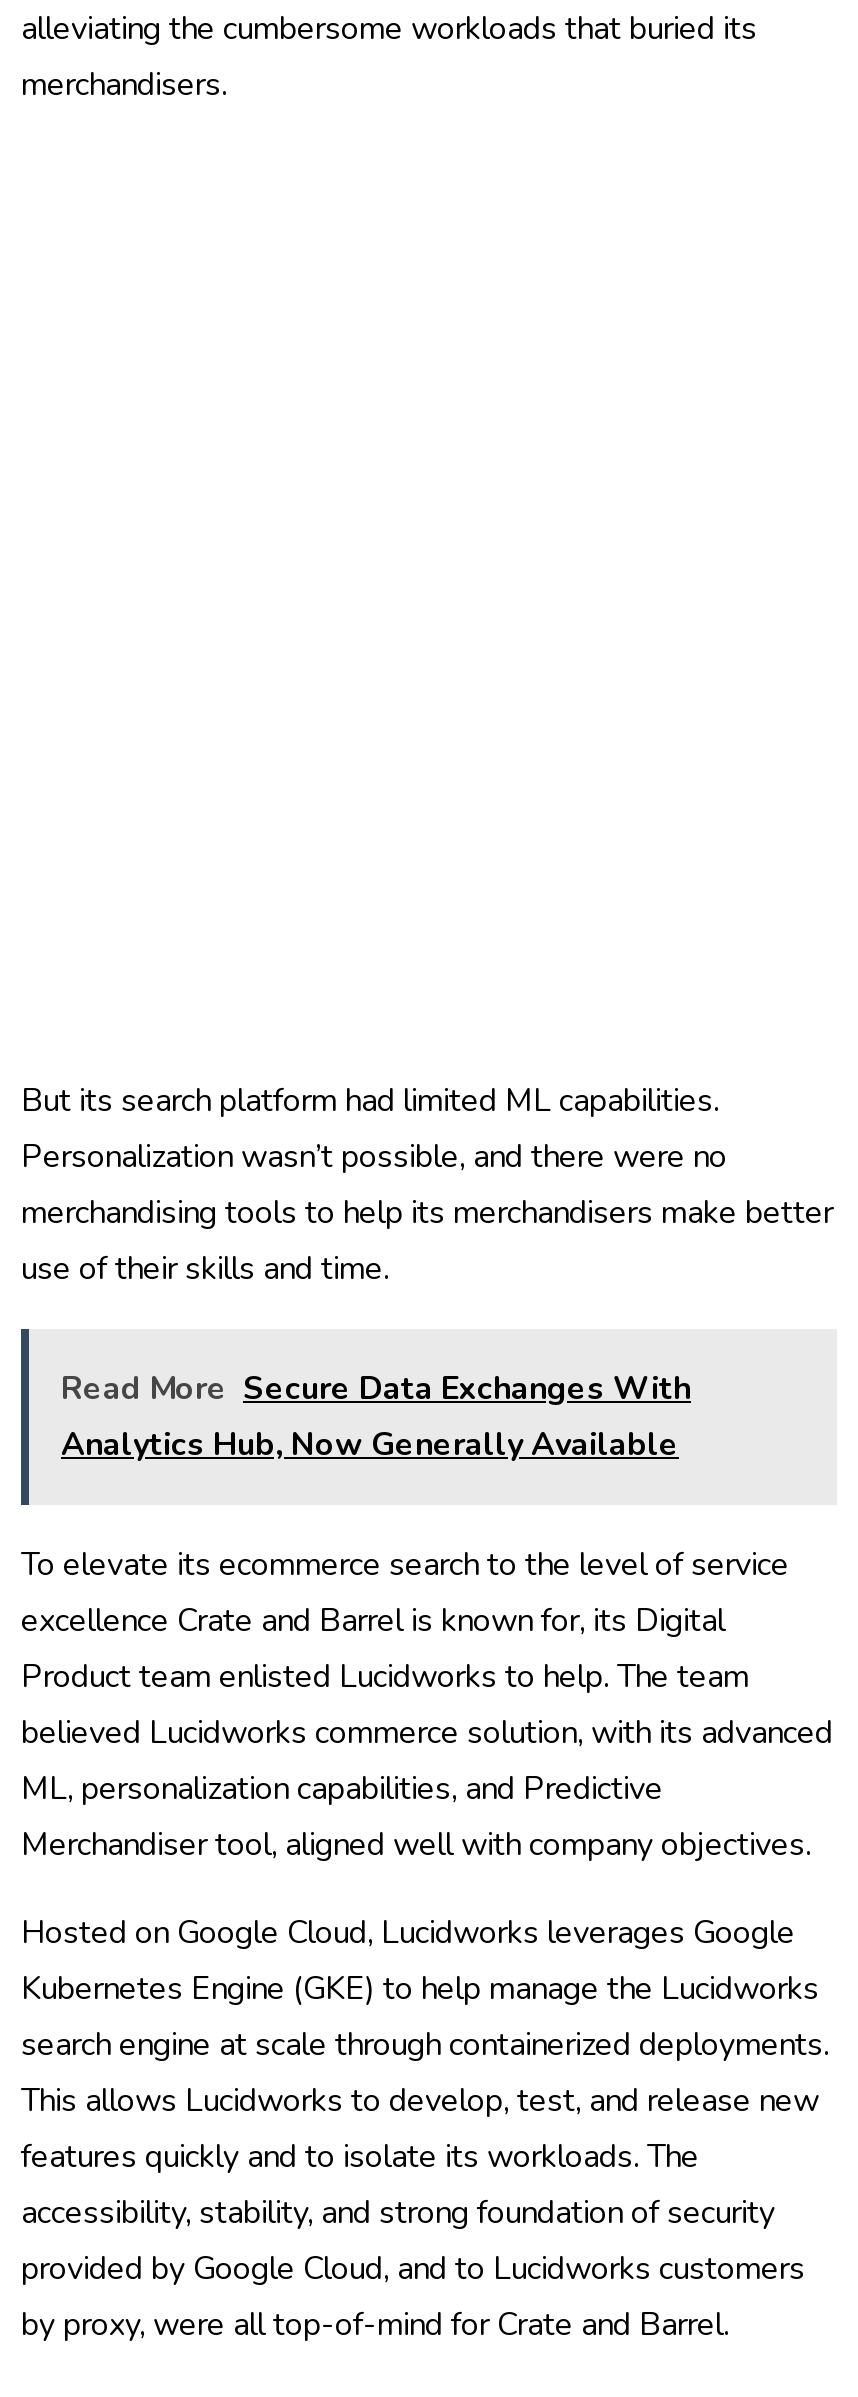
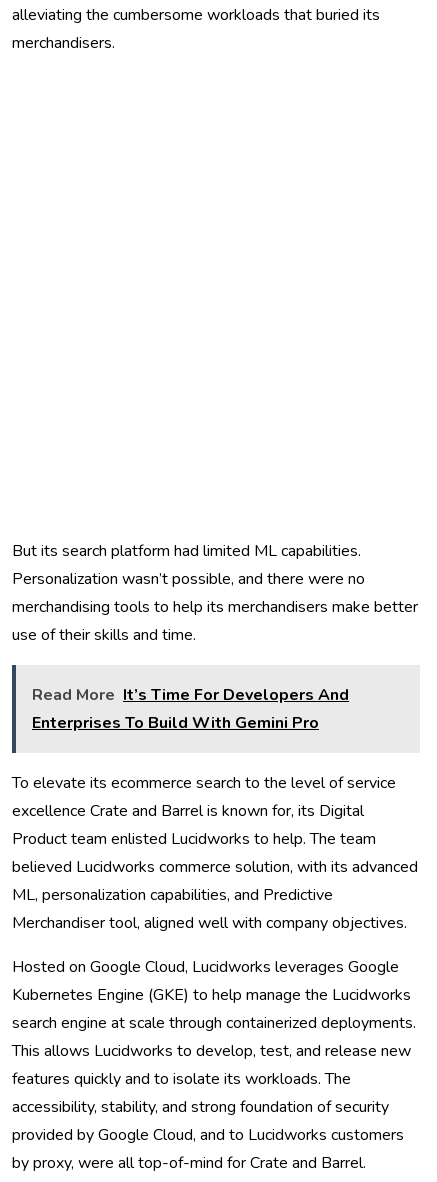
- Read More Secure Data Exchanges With
- Analytics Hub, Now Generally Available
+ Read More It’s Time For Developers And
+ Enterprises To Build With Gemini Pro
